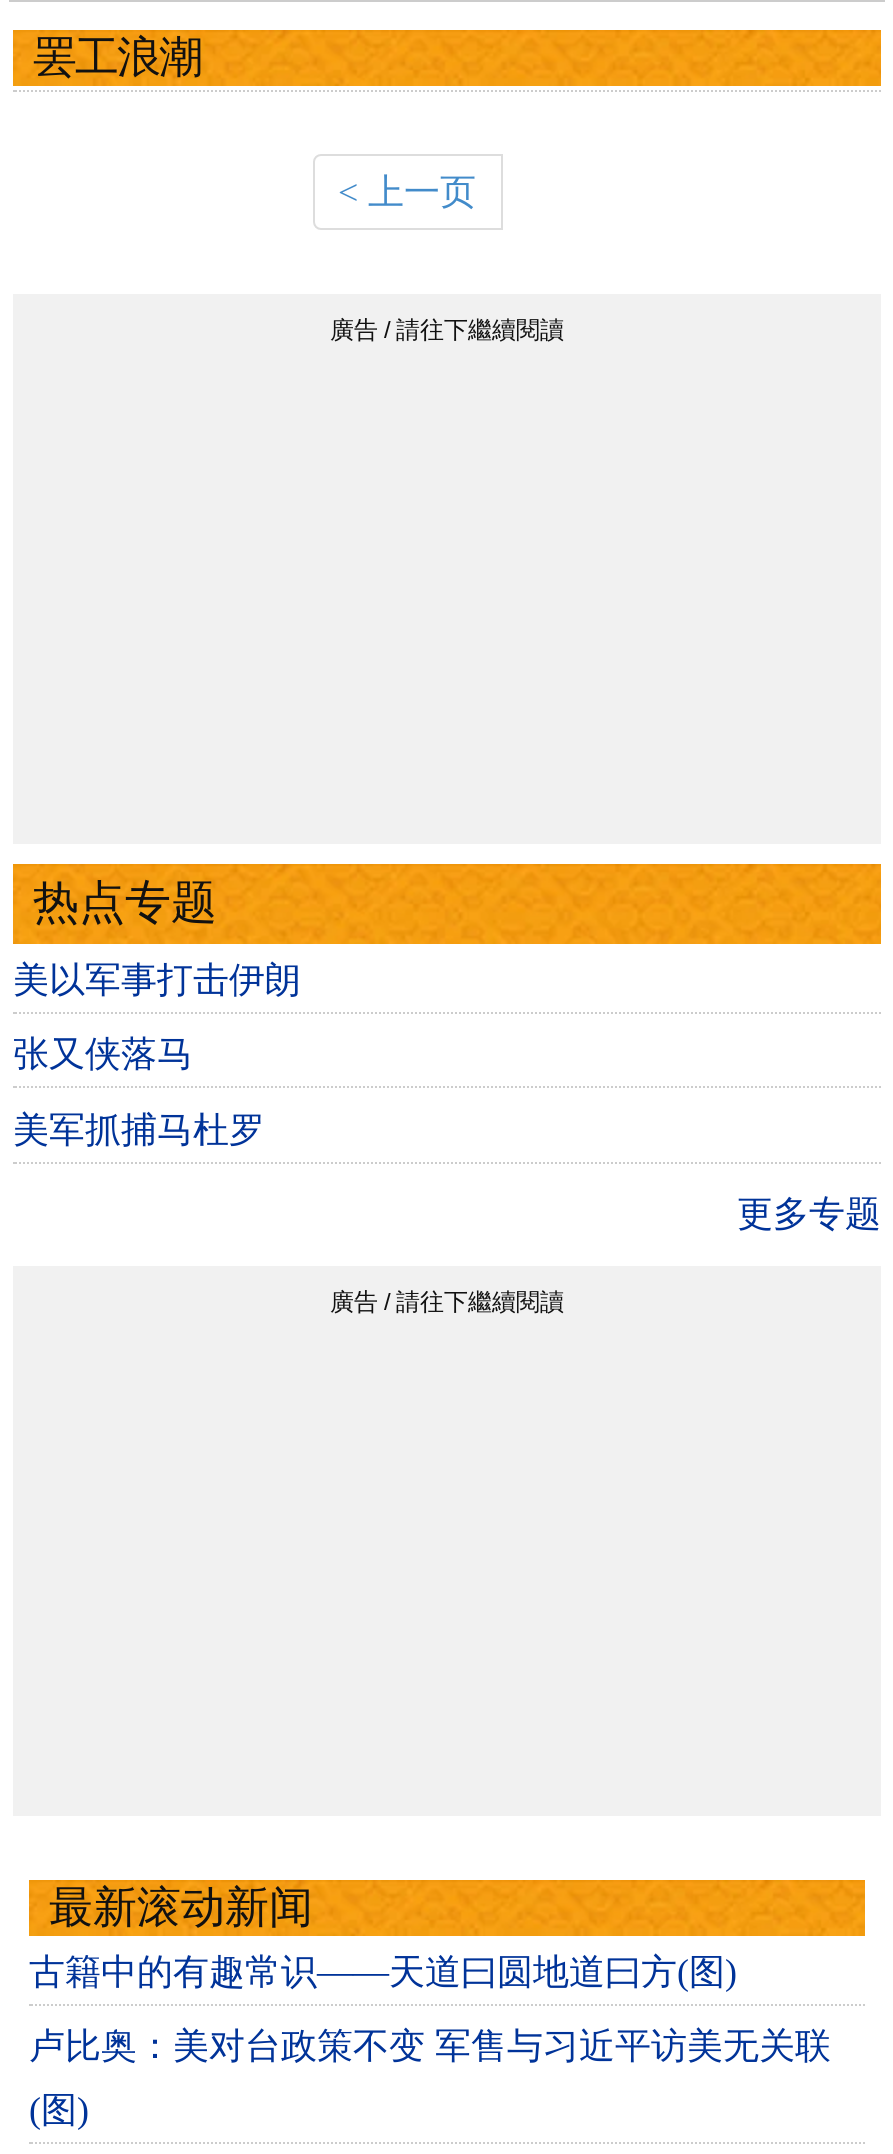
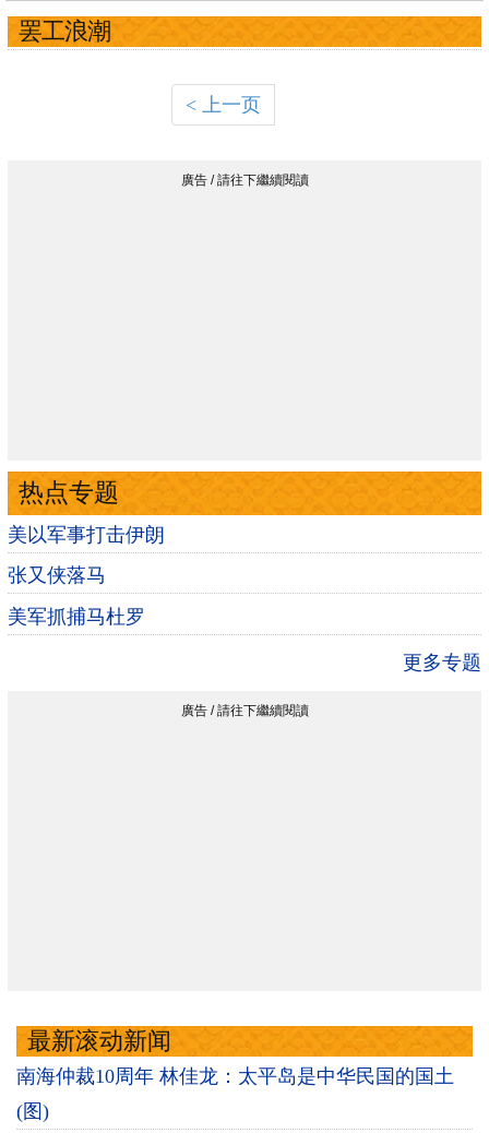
- 古籍中的有趣常识——天道曰圆地道曰方(图)
- 卢比奥：美对台政策不变 军售与习近平访美无关联
+ 南海仲裁10周年 林佳龙：太平岛是中华民国的国土
